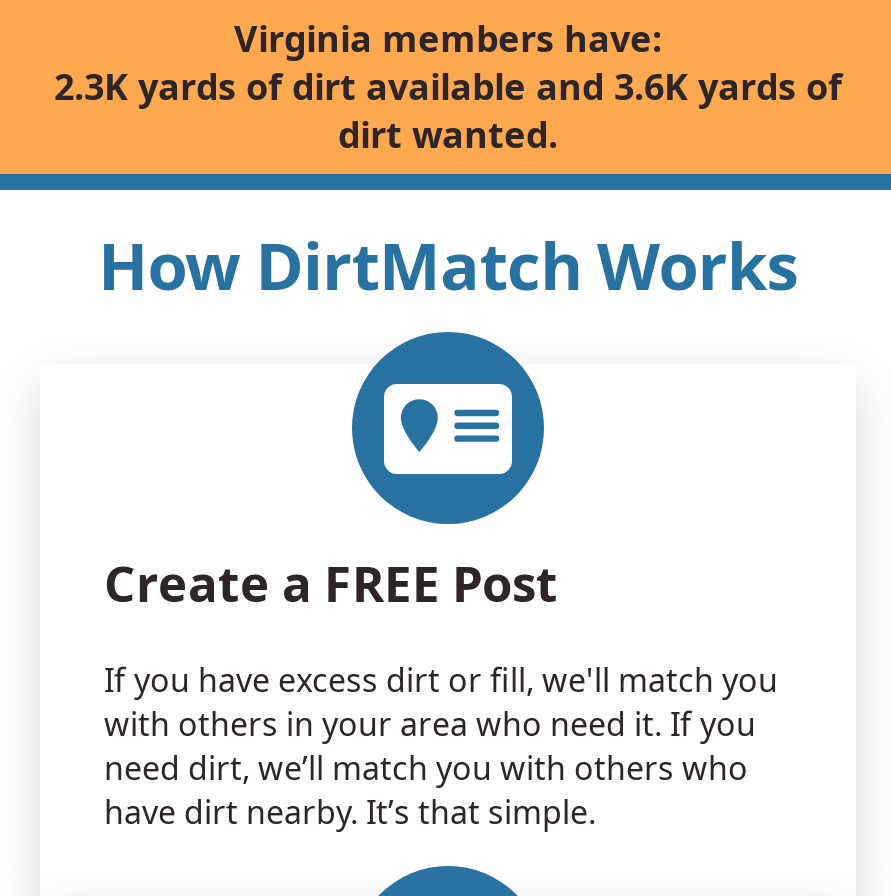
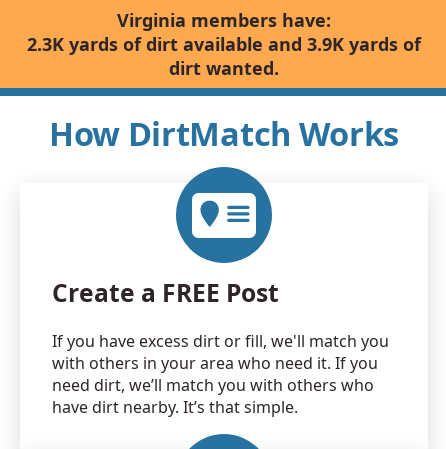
- 2.3K yards of dirt available and 3.6K yards of
+ 2.3K yards of dirt available and 3.9K yards of
